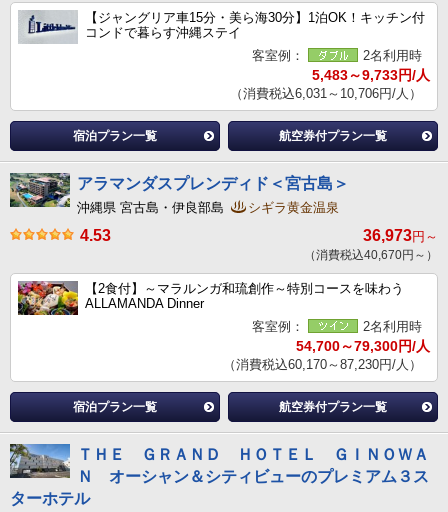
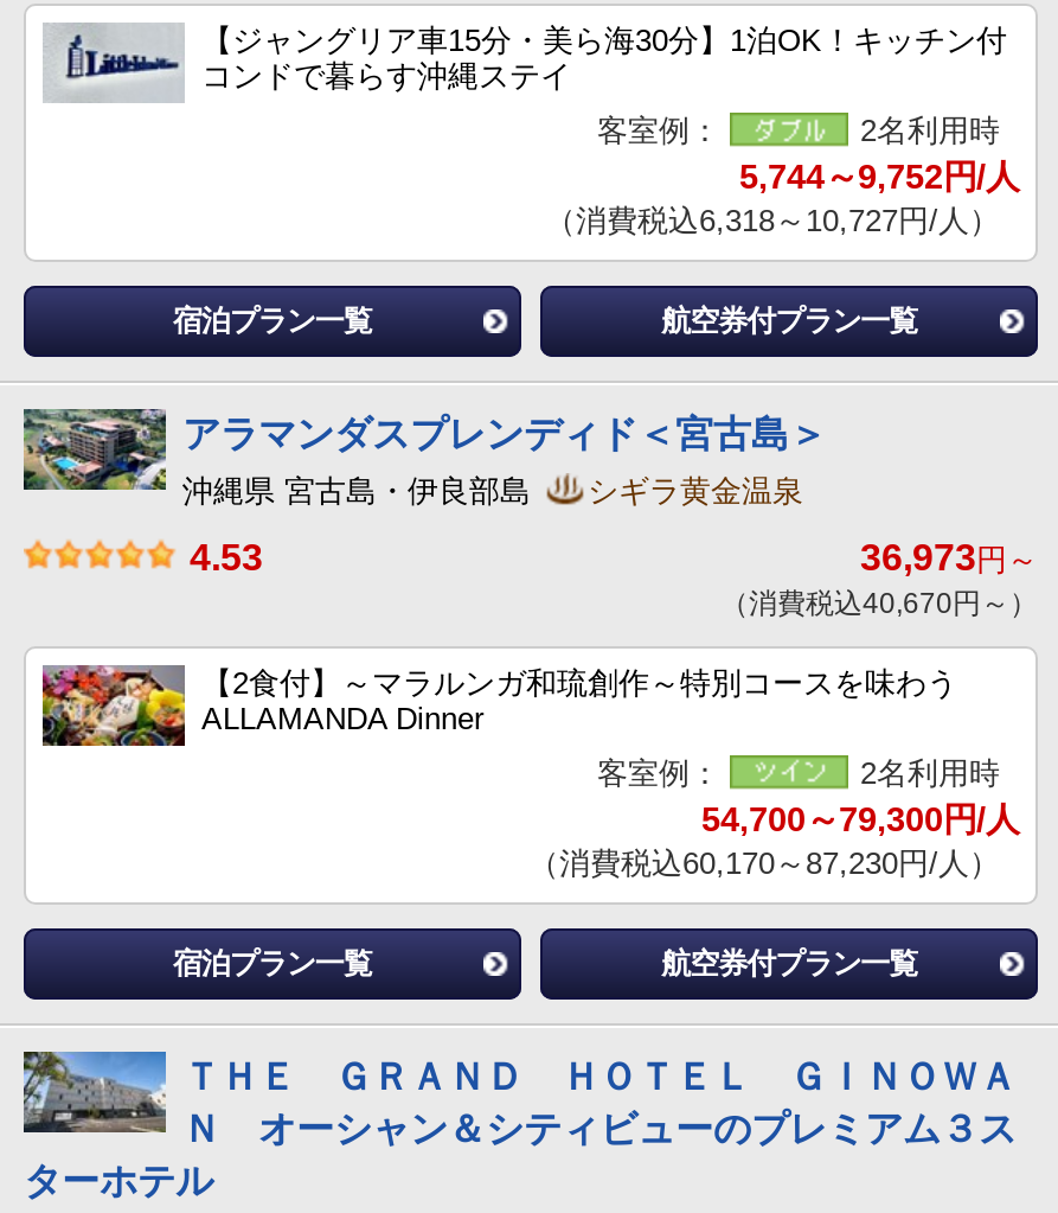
- 5,483～9,733円/人
+ 5,744～9,752円/人

- （消費税込6,031～10,706円/人）
+ （消費税込6,318～10,727円/人）
